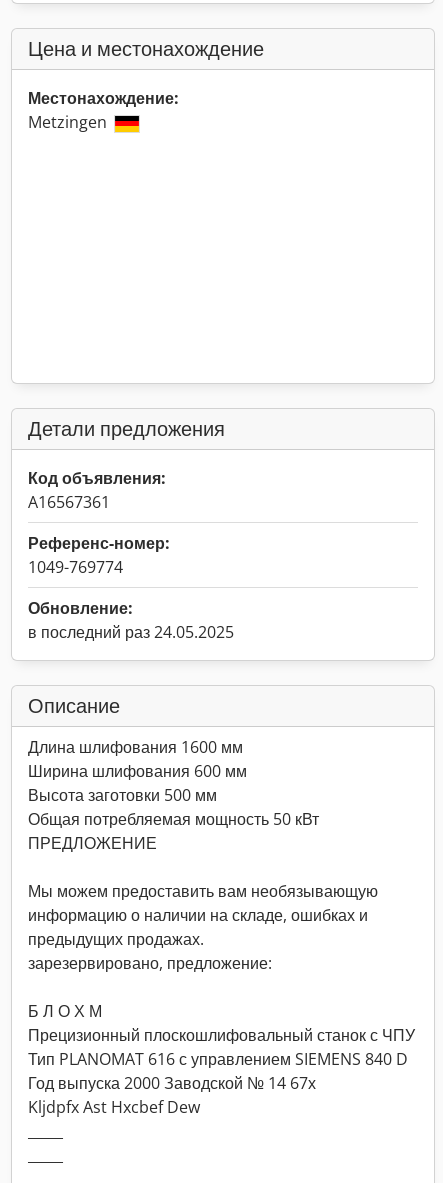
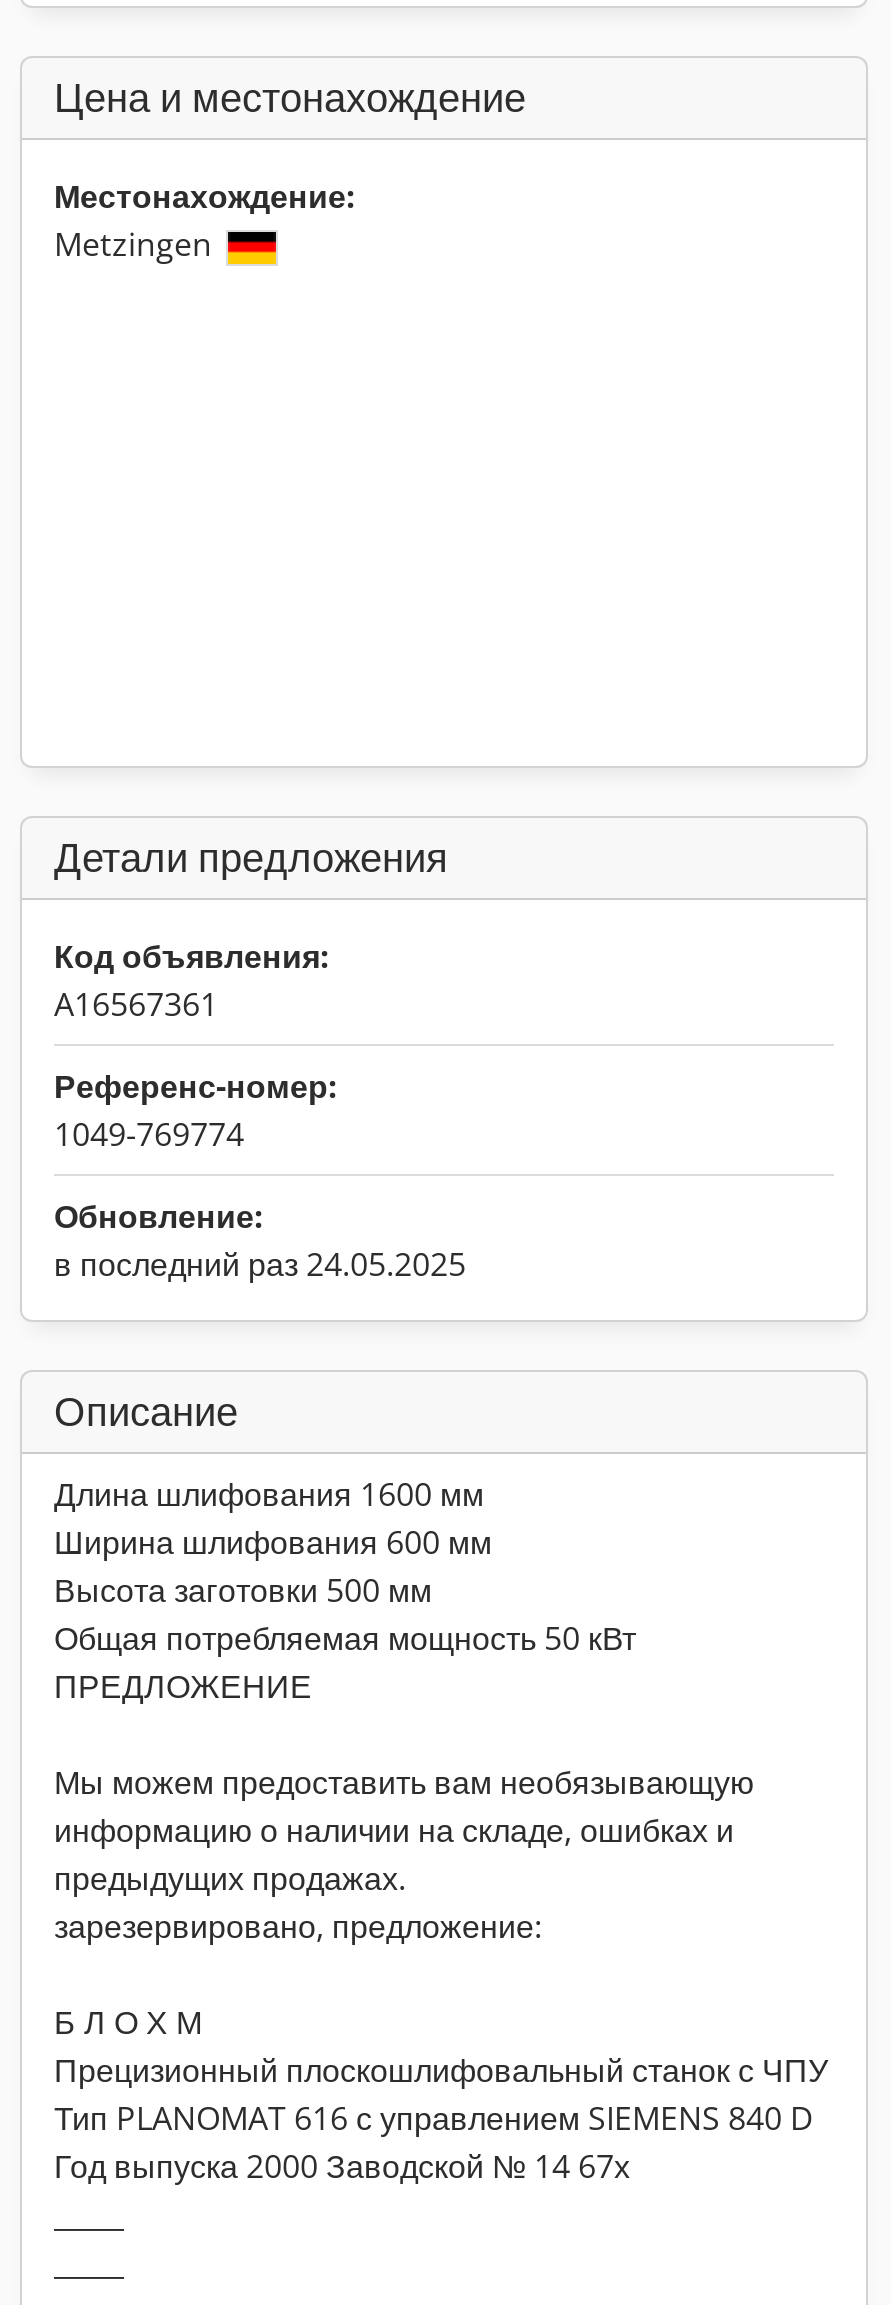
- Kljdpfx Ast Hxcbef Dew
